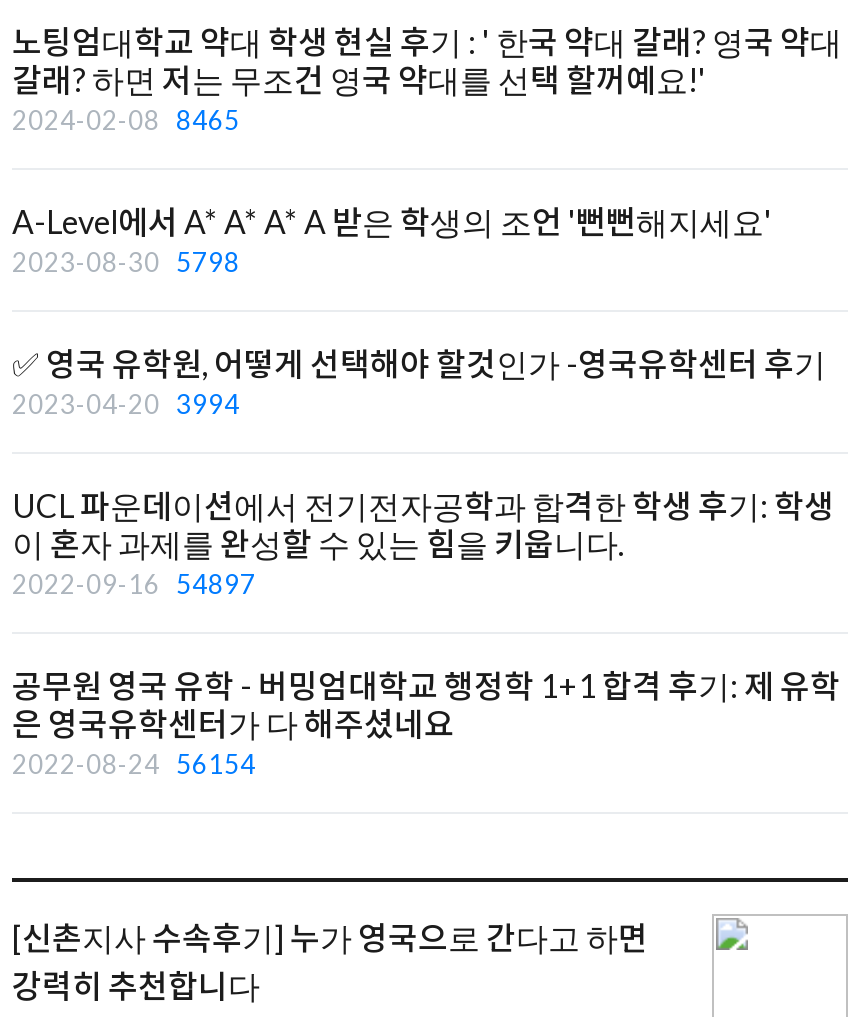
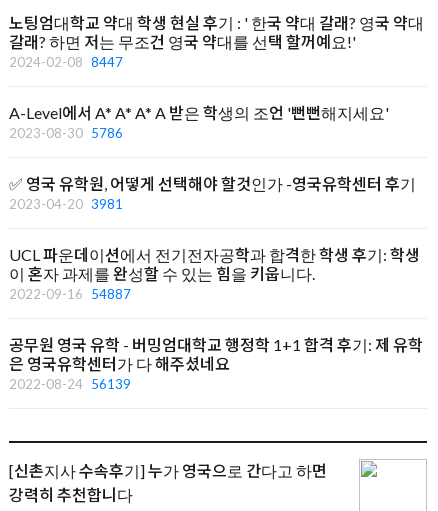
- 2024-02-08 8465
+ 2024-02-08 8447

- 2023-08-30 5798
+ 2023-08-30 5786

- 2023-04-20 3994
+ 2023-04-20 3981

- 2022-09-16 54897
+ 2022-09-16 54887

- 2022-08-24 56154
+ 2022-08-24 56139
